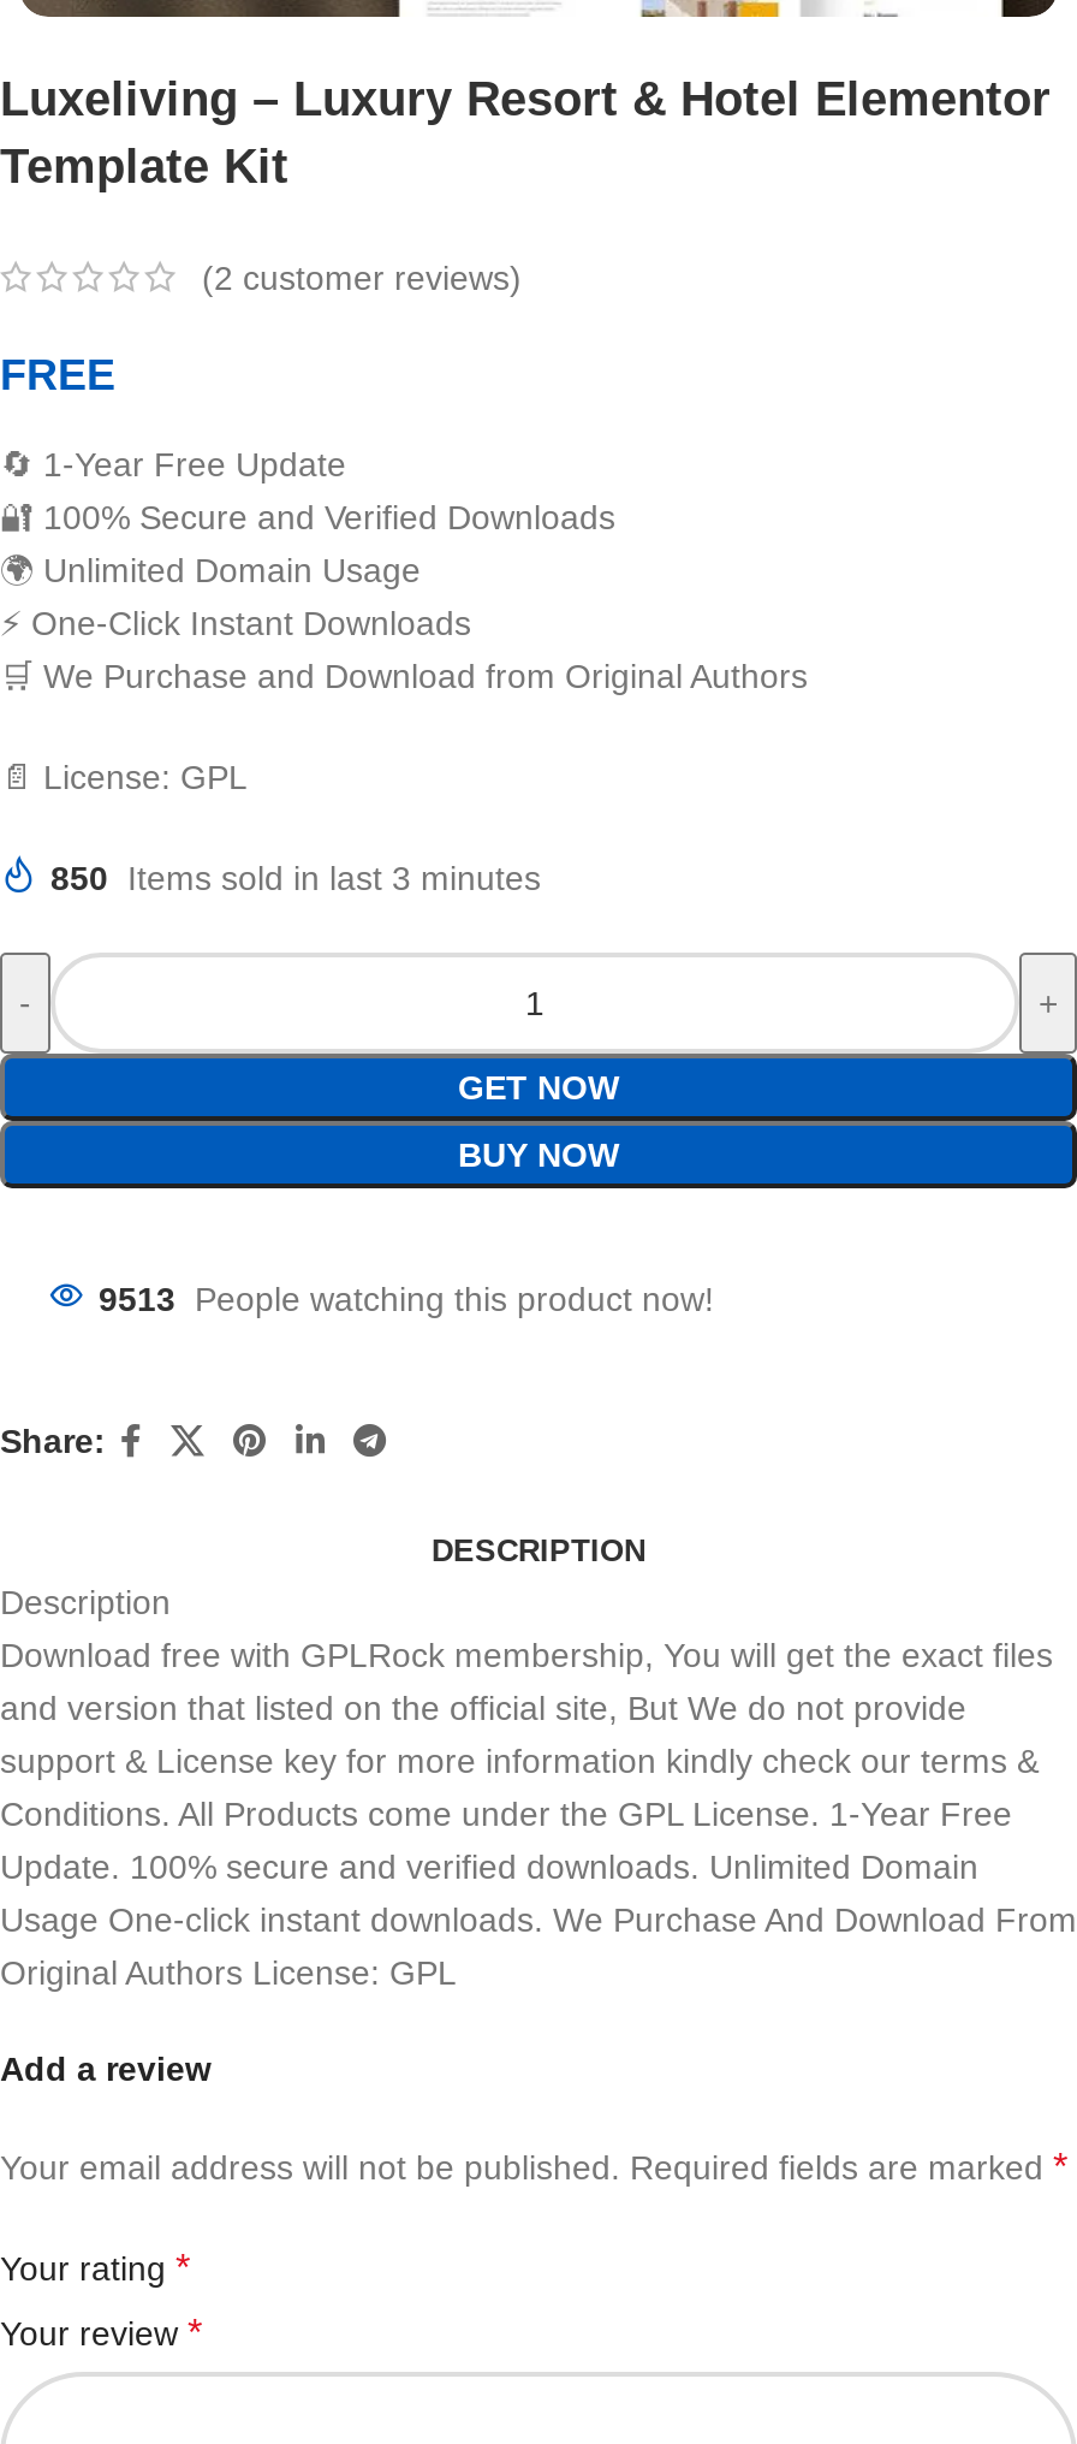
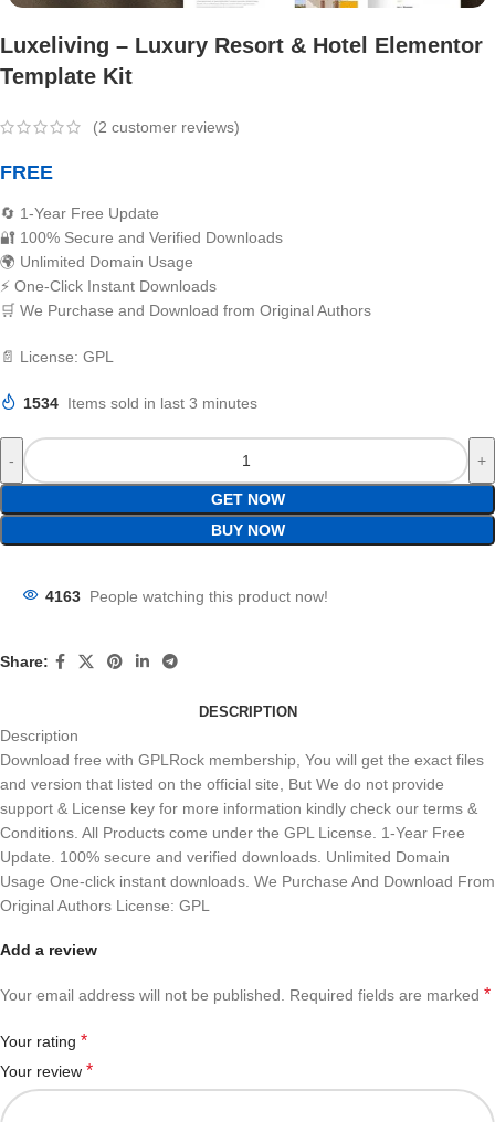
- 850 Items sold in last 3 minutes
+ 1534 Items sold in last 3 minutes

- 9513 People watching this product now!
+ 4163 People watching this product now!
